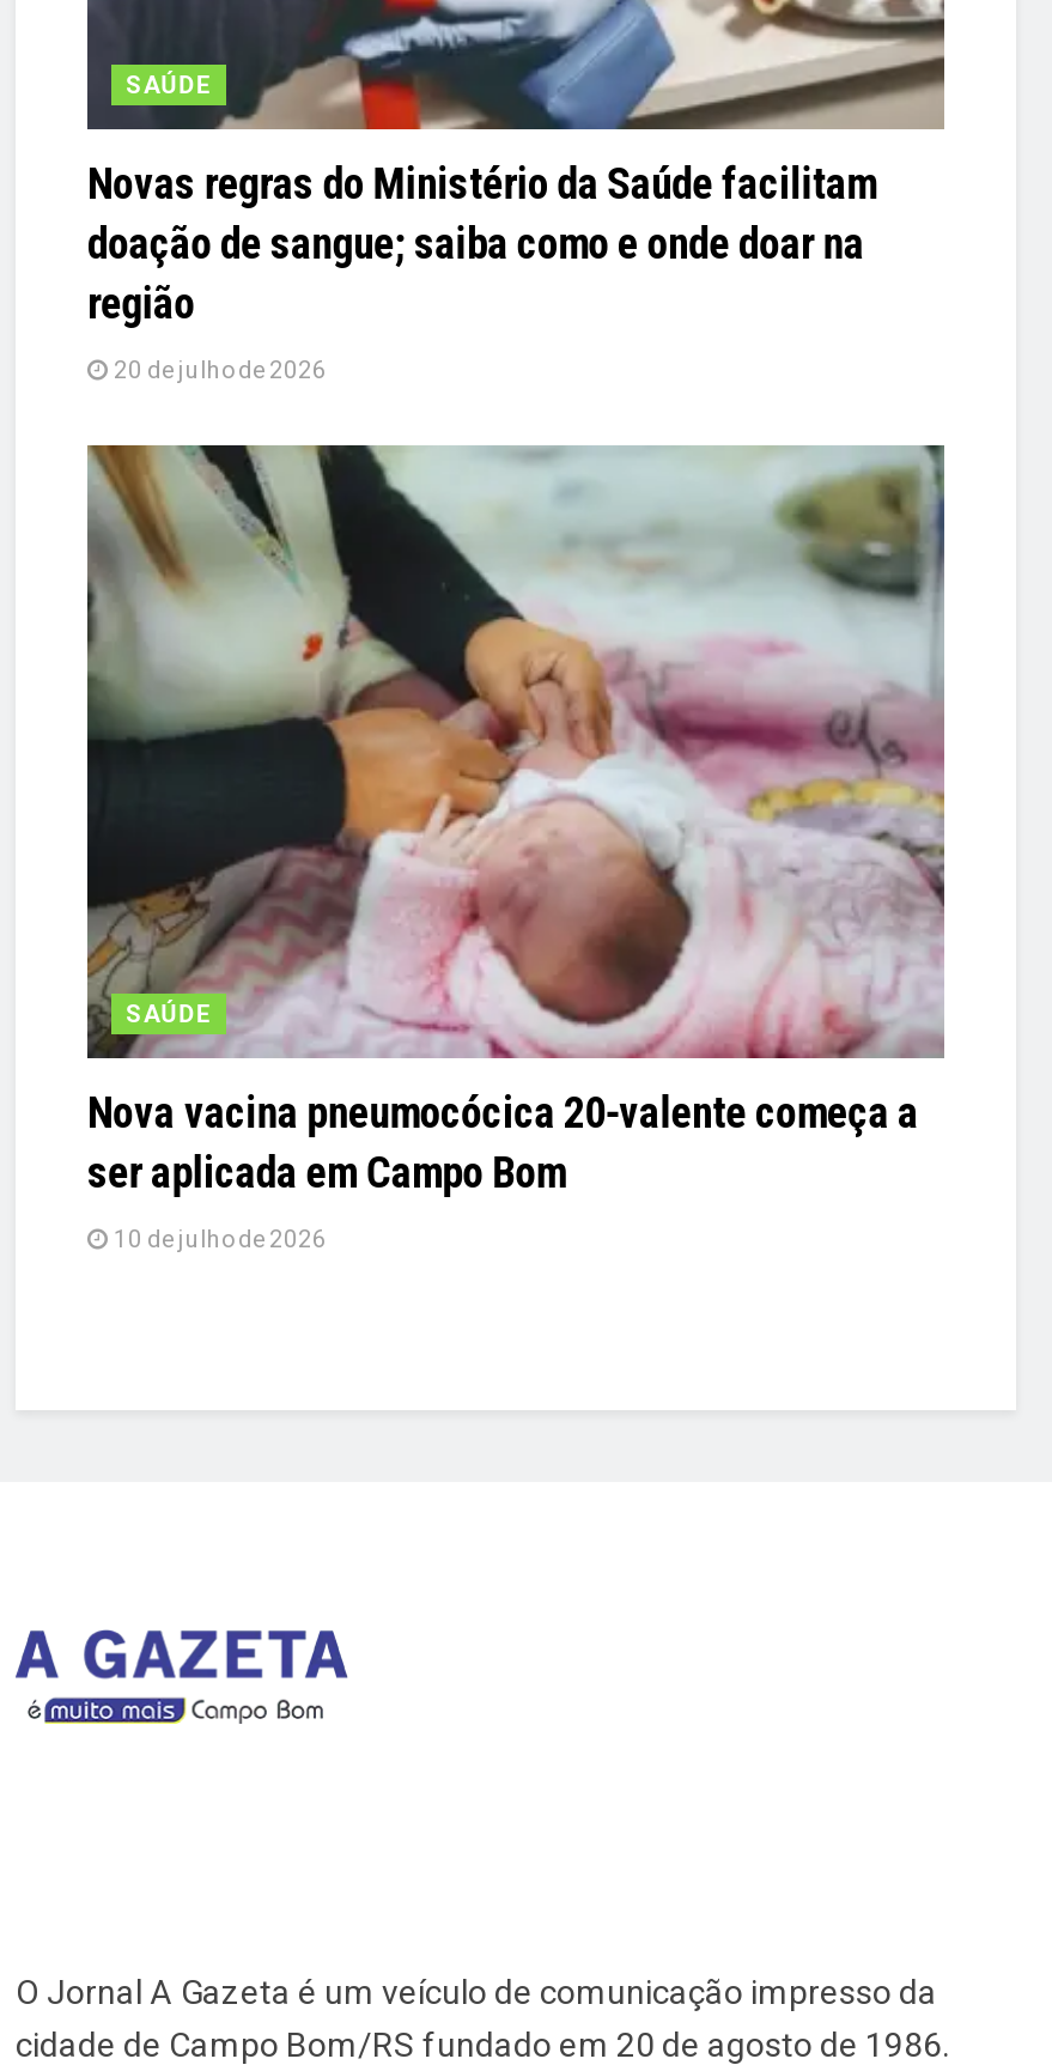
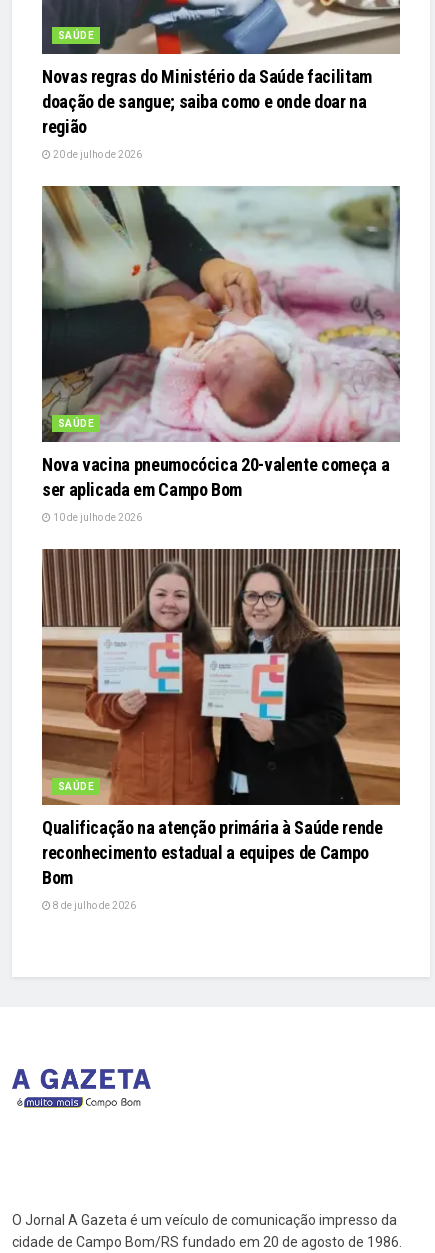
+ [image]
+ SAÚDE
+ Qualificação na atenção primária à Saúde rende
+ reconhecimento estadual a equipes de Campo
+ Bom
+ 8 de julho de 2026
